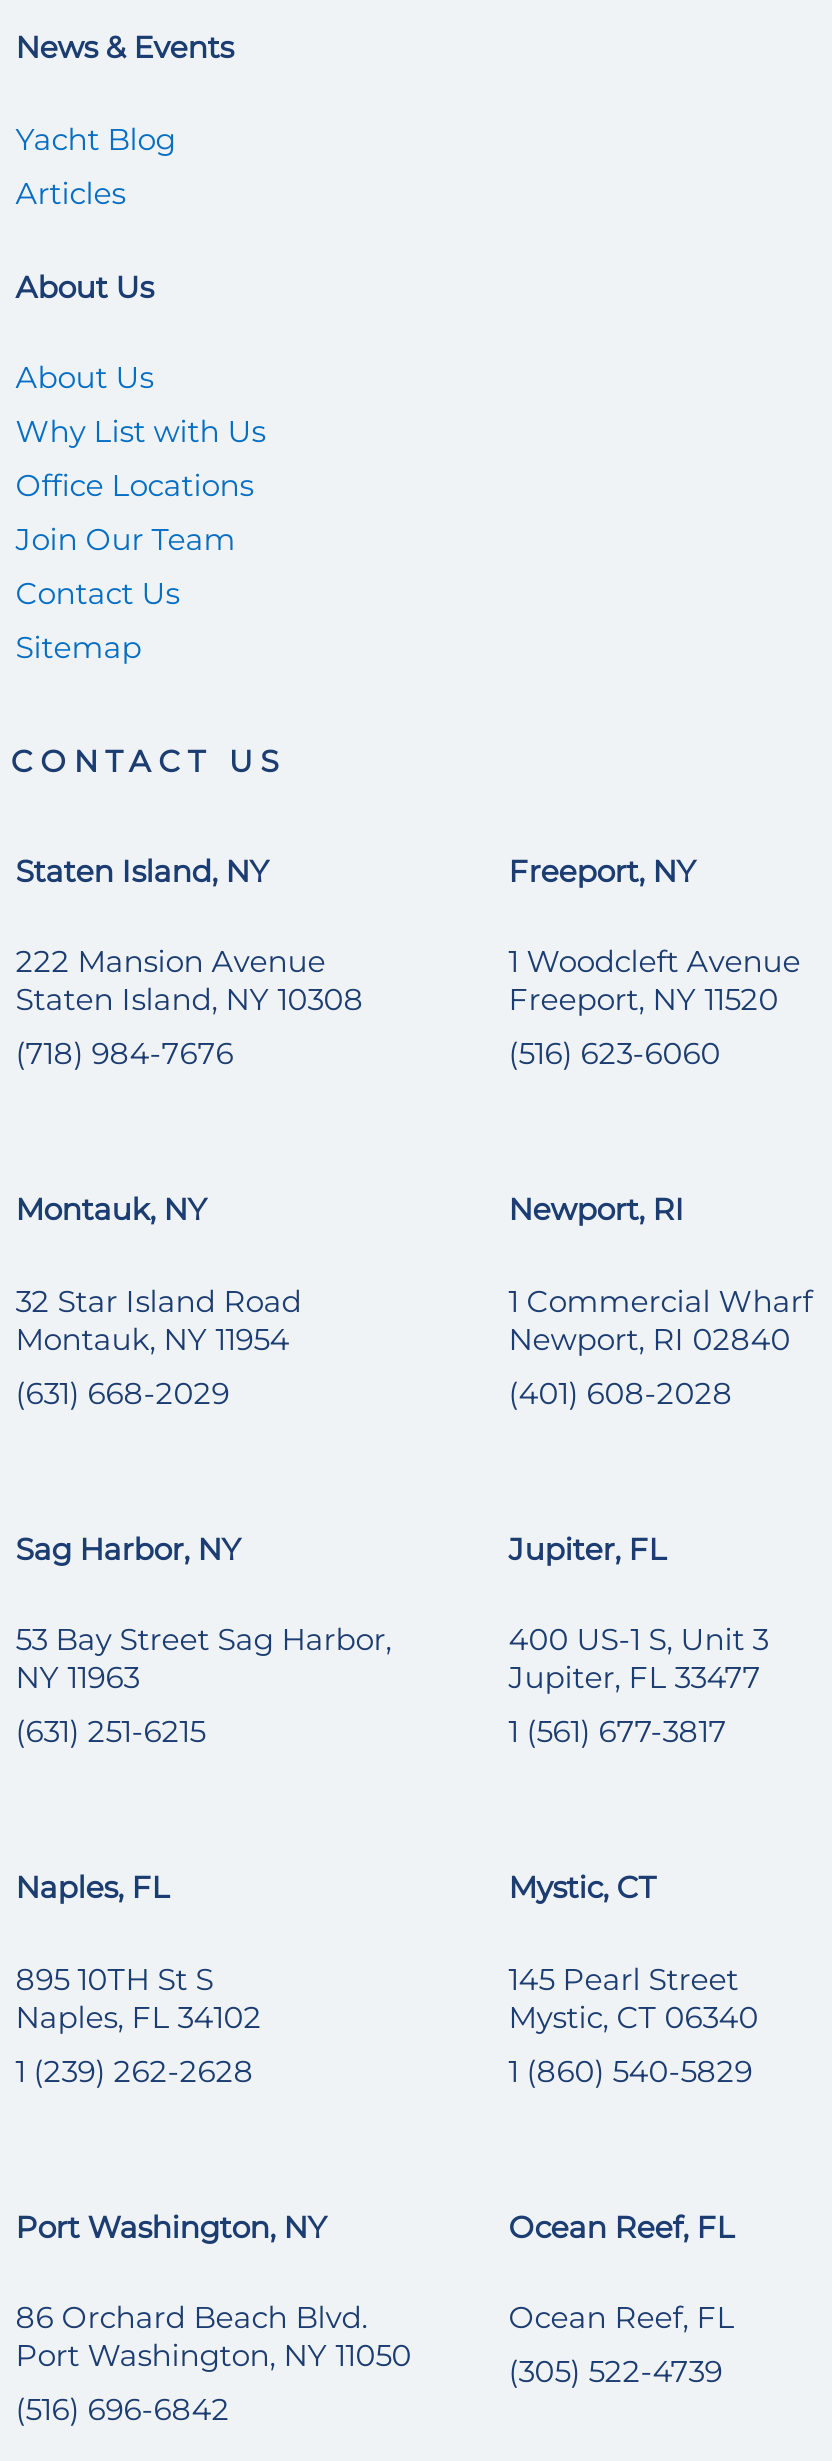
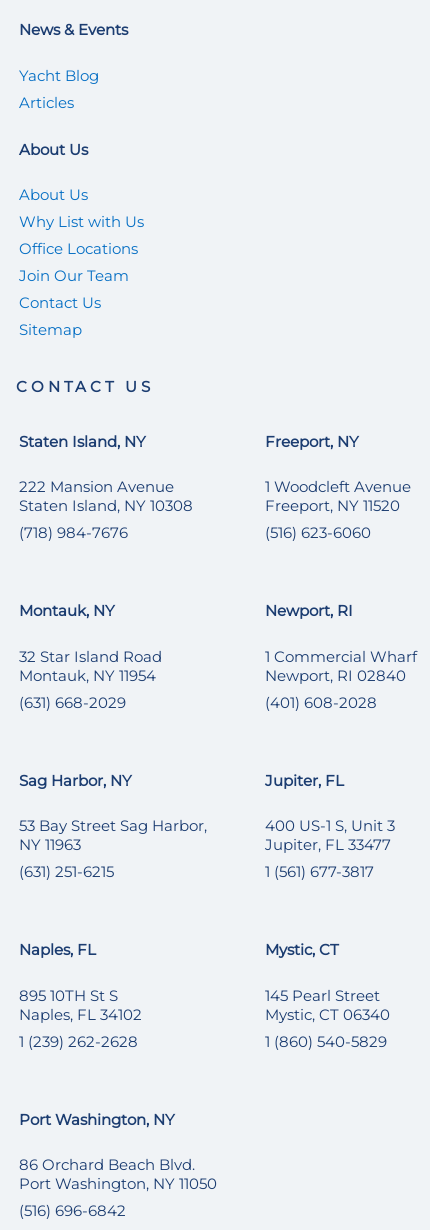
- Ocean Reef, FL
- Ocean Reef, FL
- (305) 522-4739
